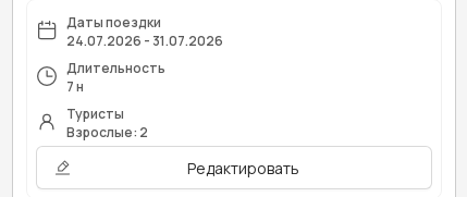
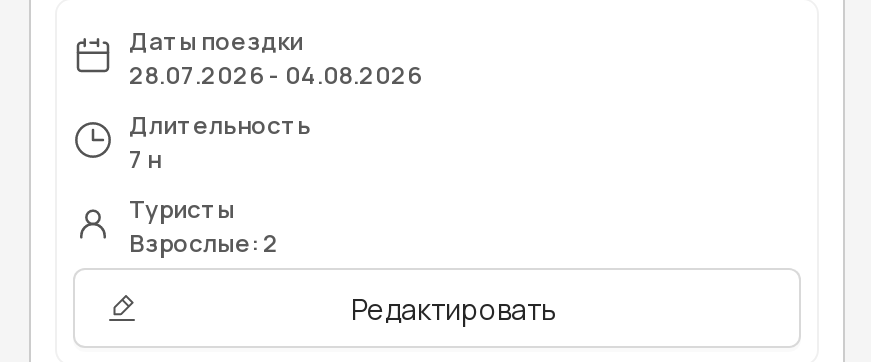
- 24.07.2026 - 31.07.2026
+ 28.07.2026 - 04.08.2026
